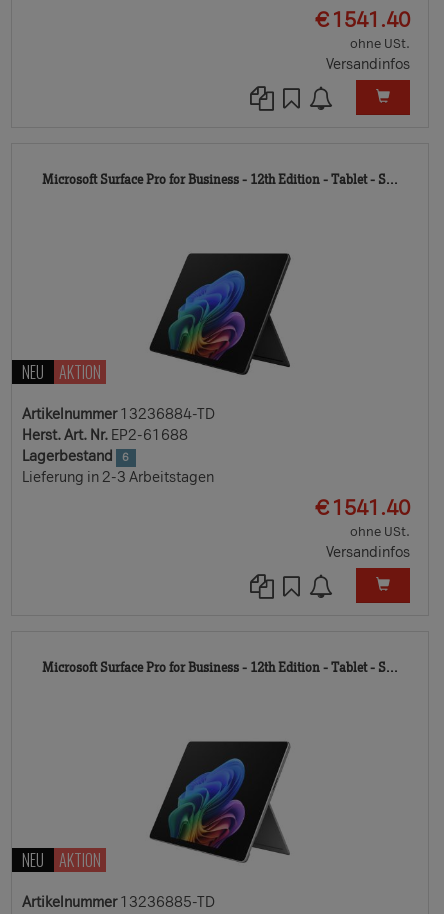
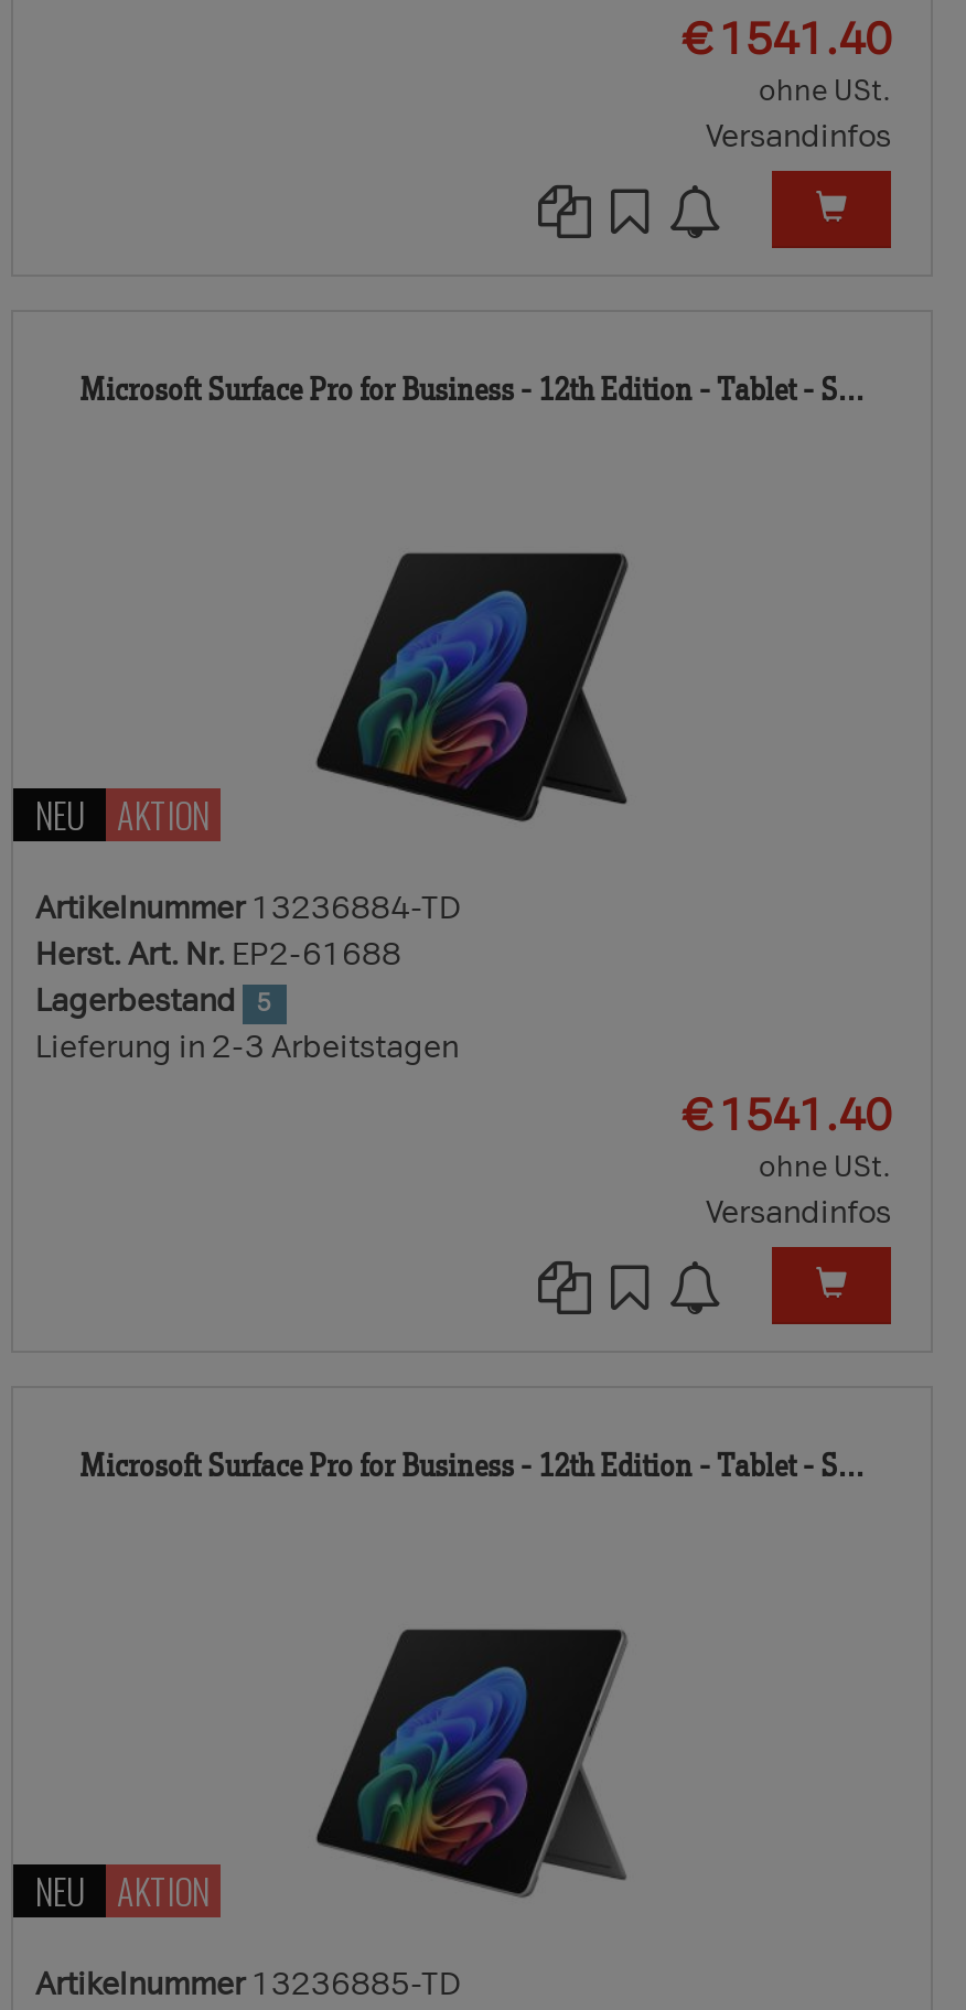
- Lagerbestand 6
+ Lagerbestand 5
